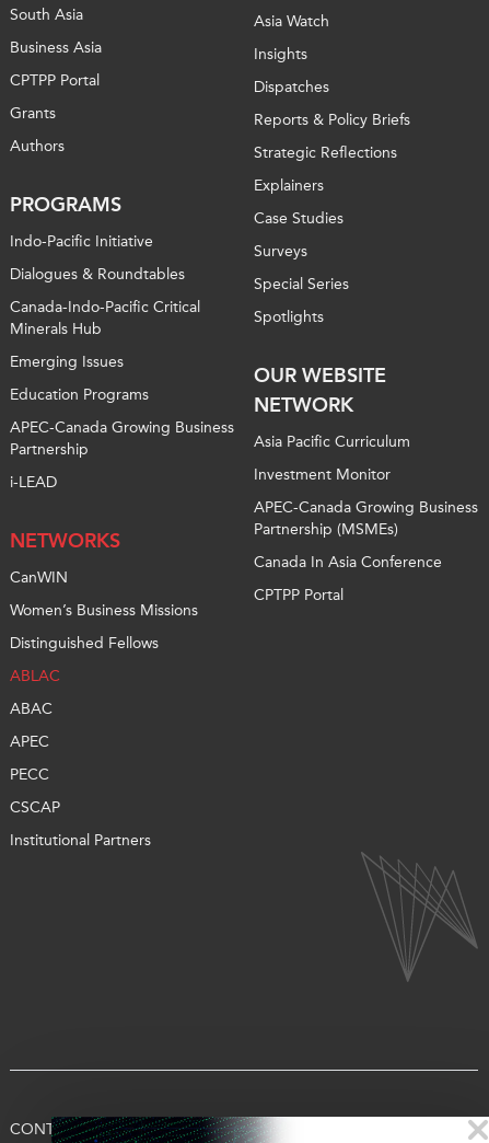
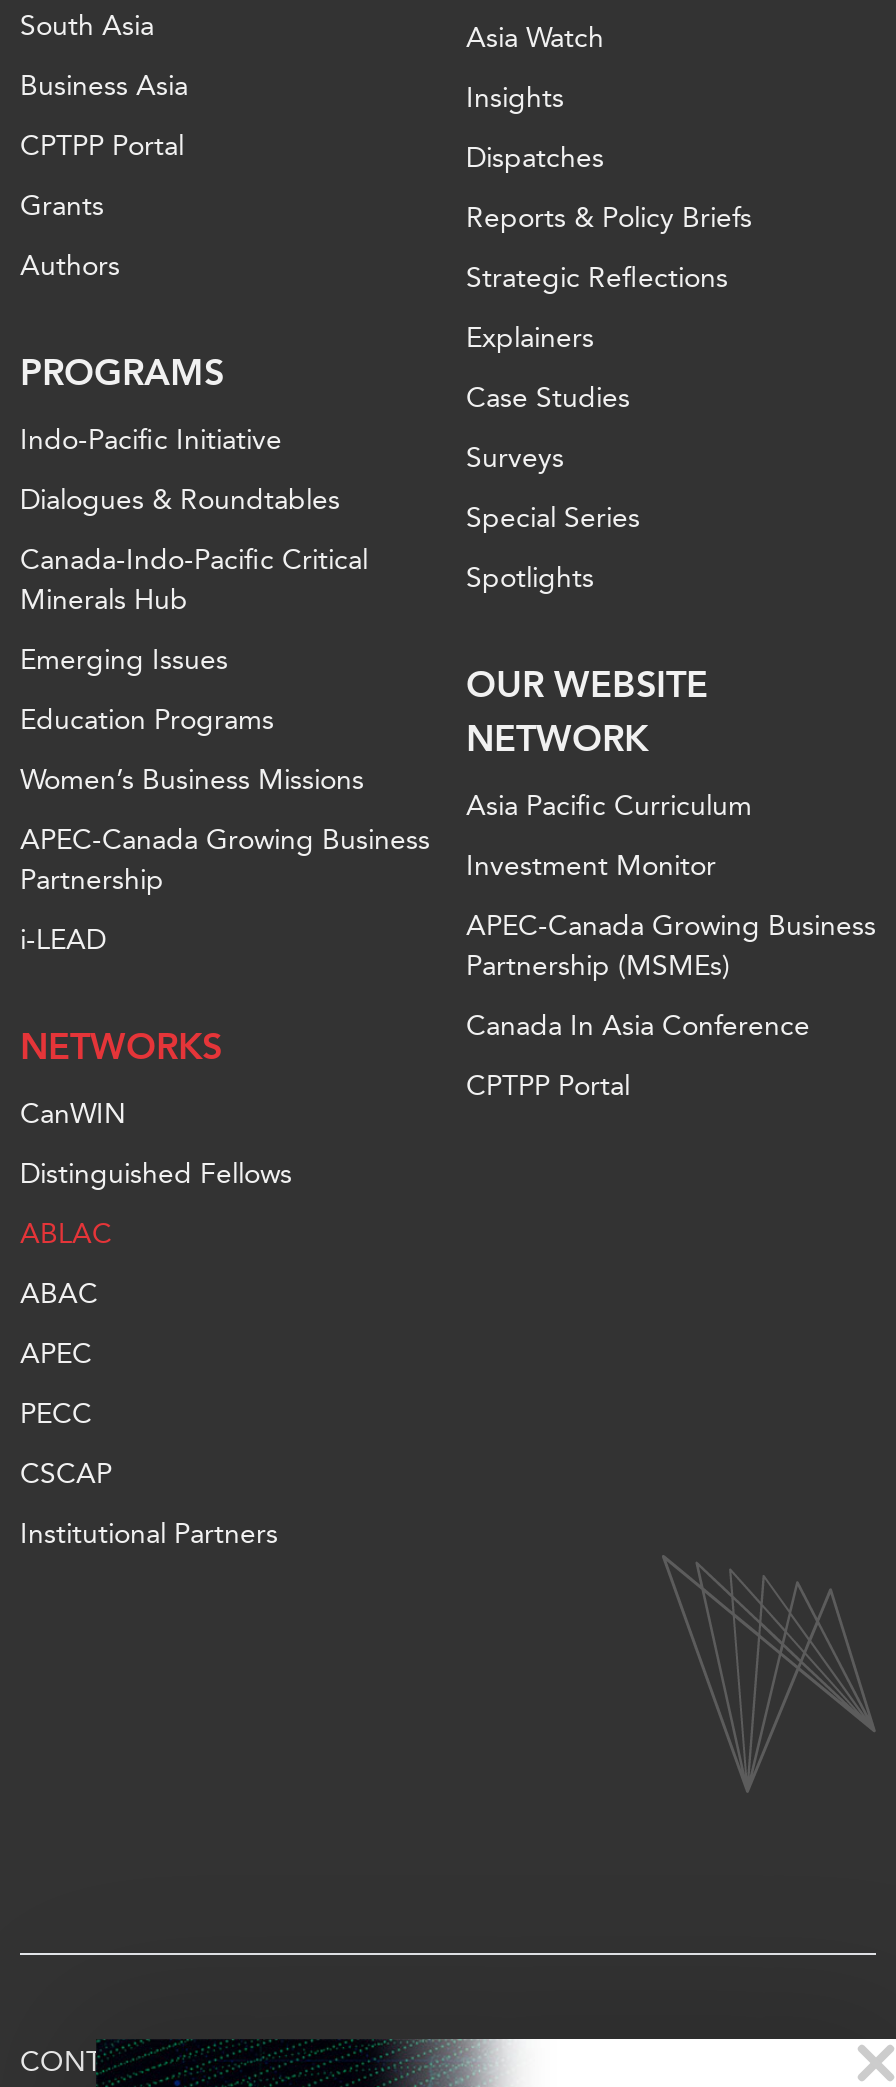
moved down: APEC-Canada Growing Business | Partnership | i-LEAD | NETWORKS | CanWIN

moved up: Women’s Business Missions
